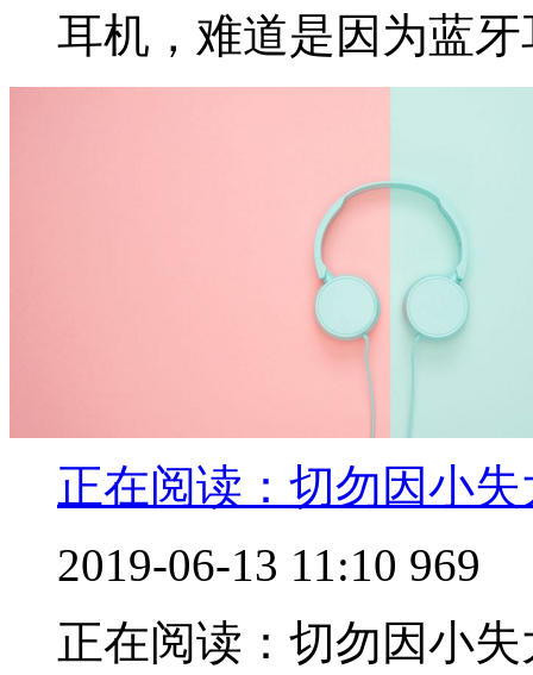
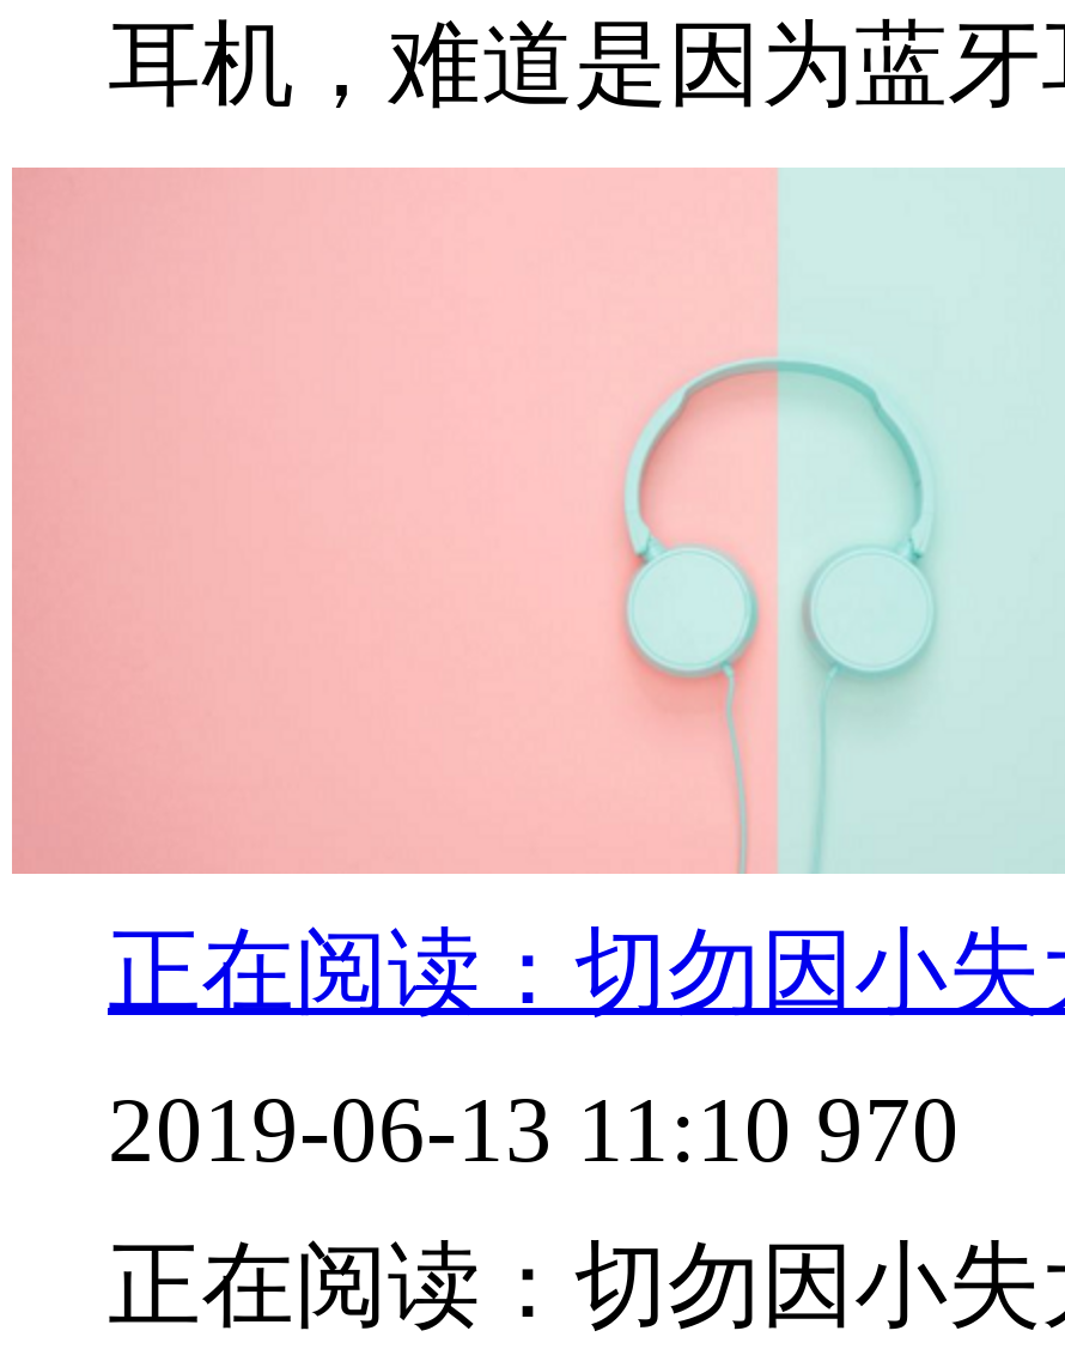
- 2019-06-13 11:10 969
+ 2019-06-13 11:10 970
